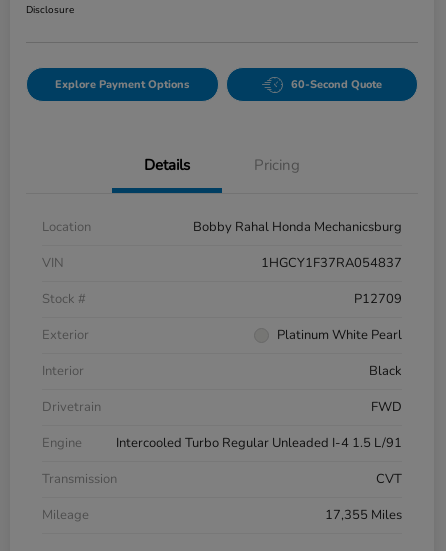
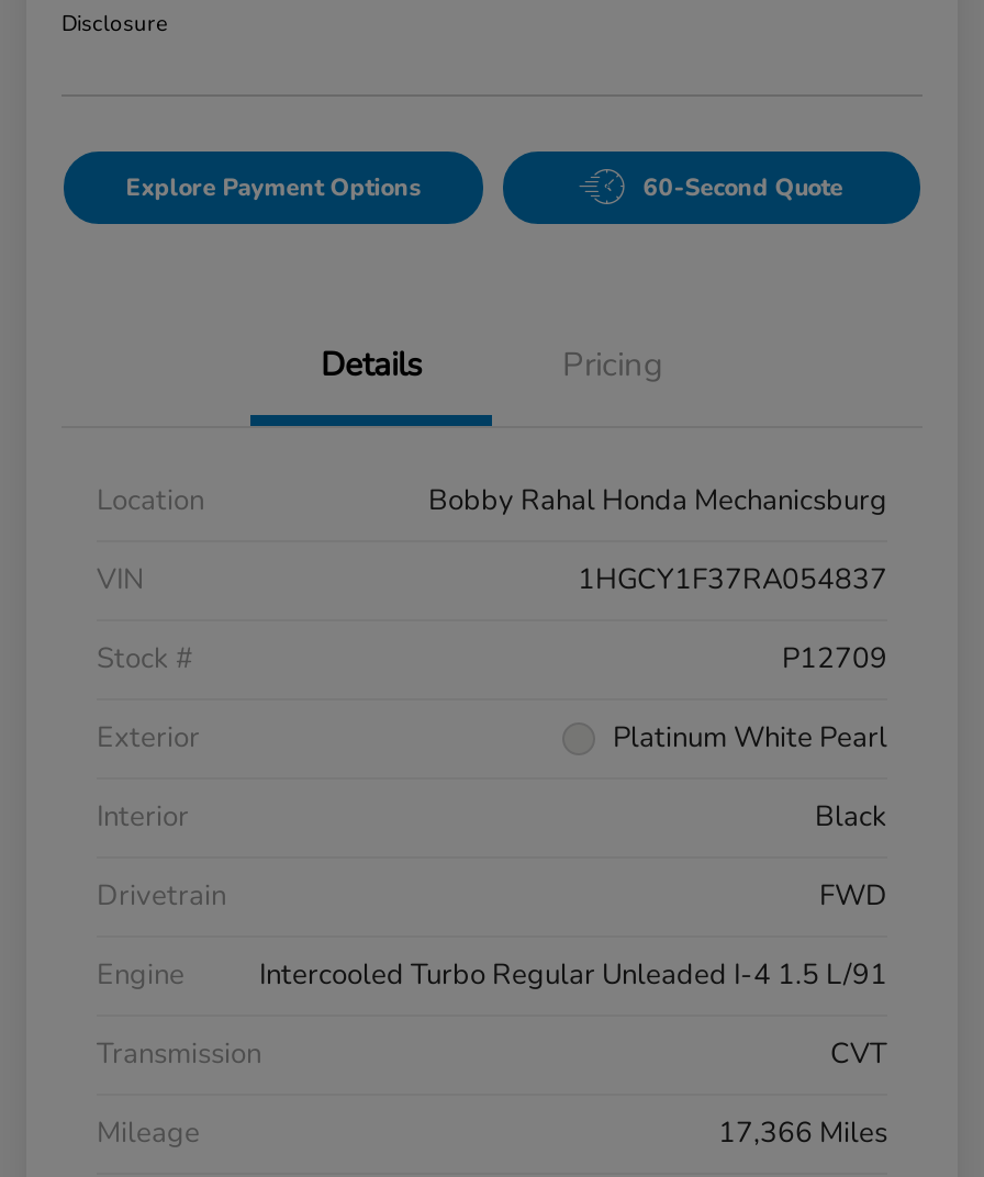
- 17,355 Miles
+ 17,366 Miles
